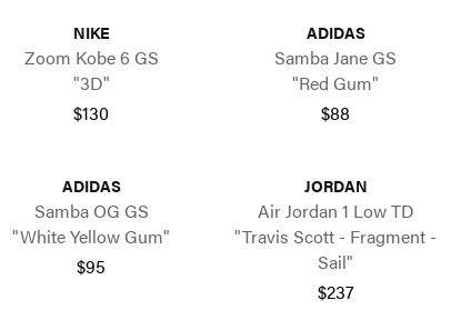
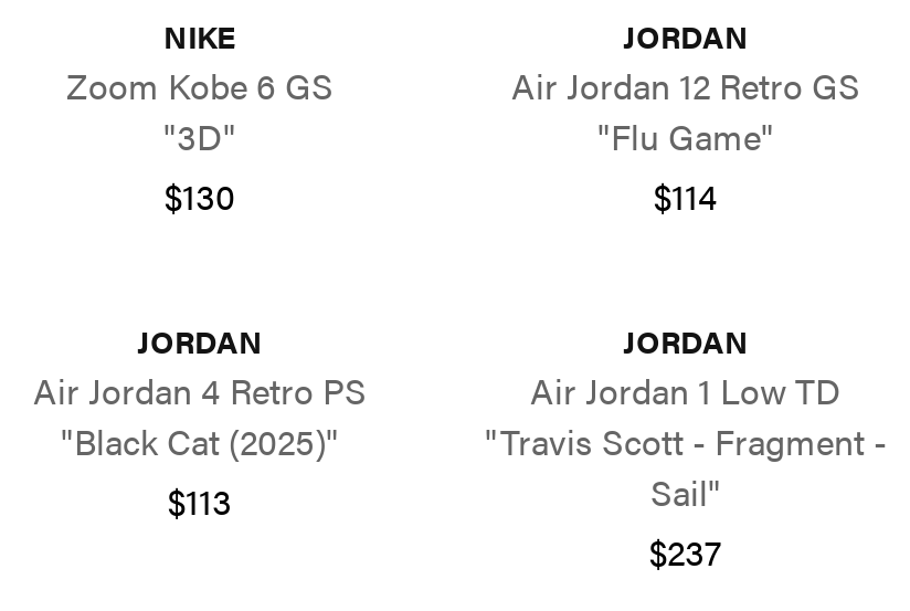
- ADIDAS
- Samba Jane GS
- "Red Gum"
- $88
+ JORDAN
+ Air Jordan 12 Retro GS
+ "Flu Game"
+ $114

- ADIDAS
- Samba OG GS
- "White Yellow Gum"
- $95
+ JORDAN
+ Air Jordan 4 Retro PS
+ "Black Cat (2025)"
+ $113
